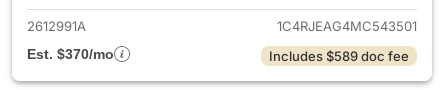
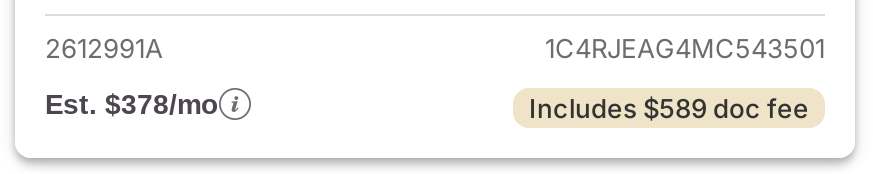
- Est. $370/mo
+ Est. $378/mo
